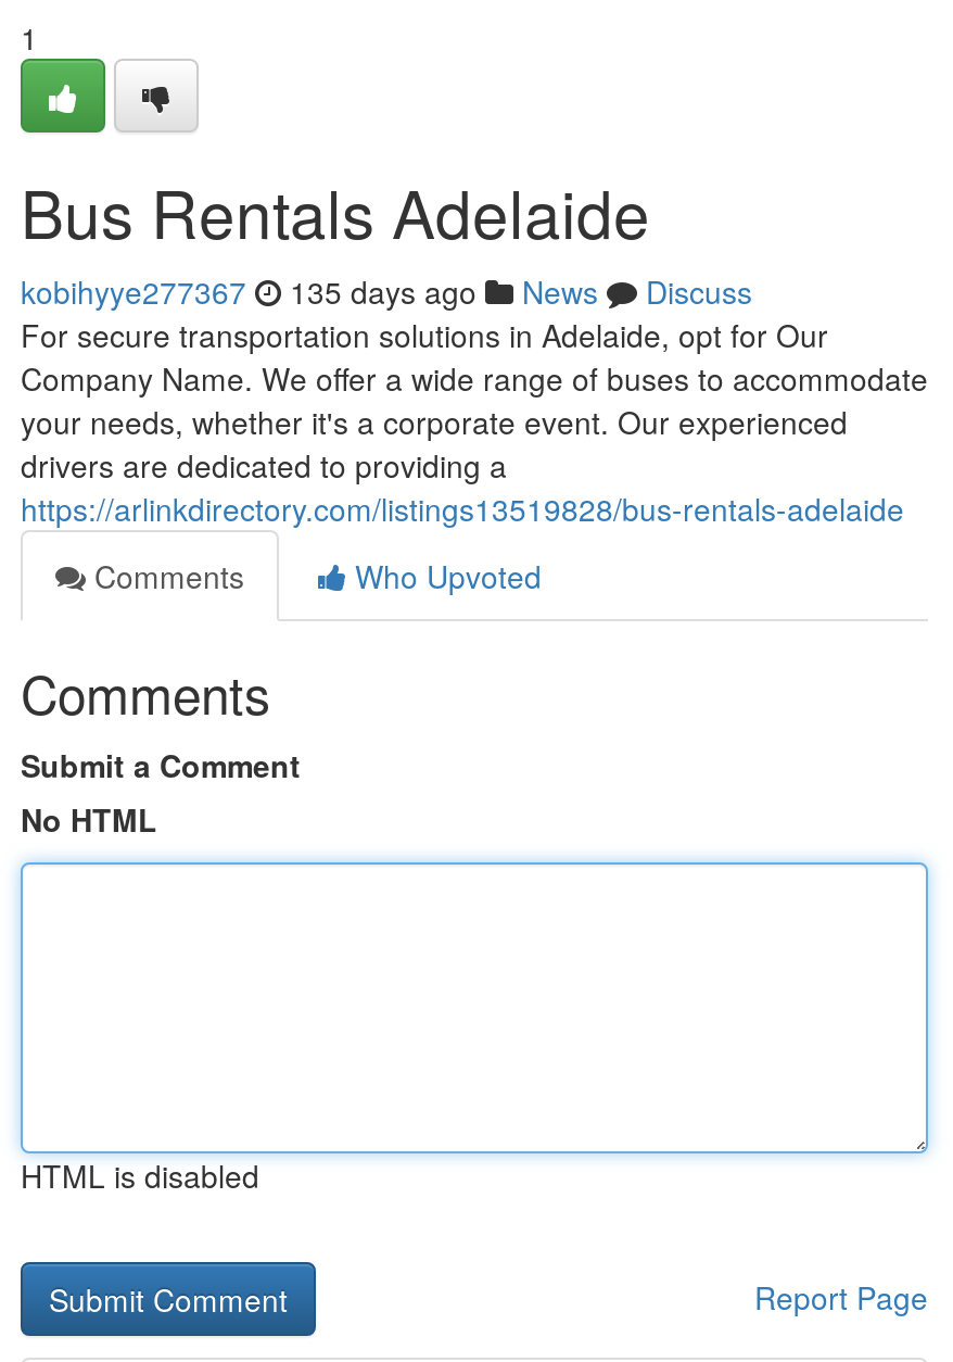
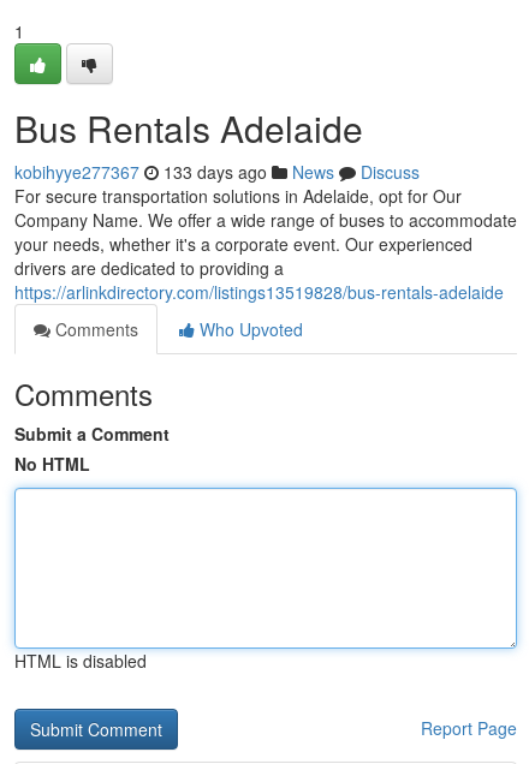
- kobihyye277367 135 days ago News Discuss
+ kobihyye277367 133 days ago News Discuss
